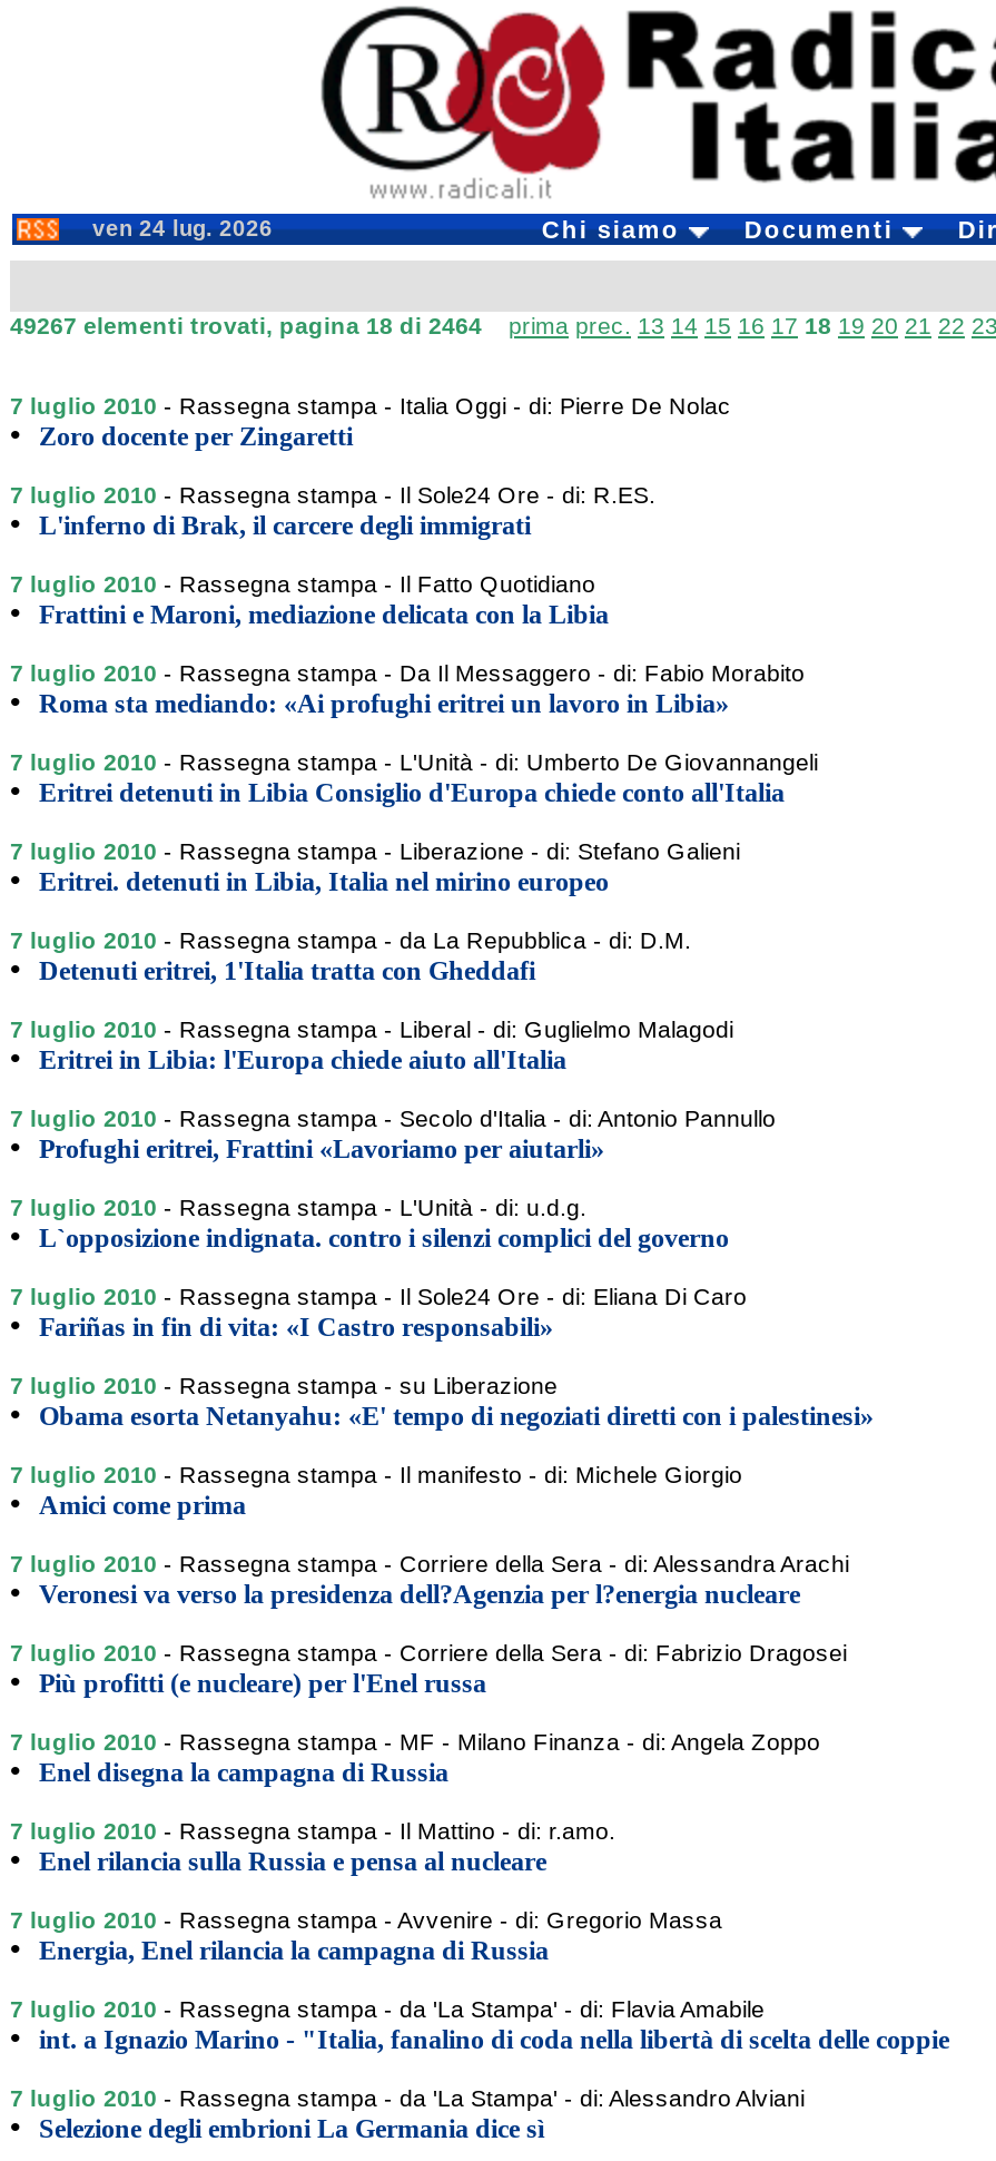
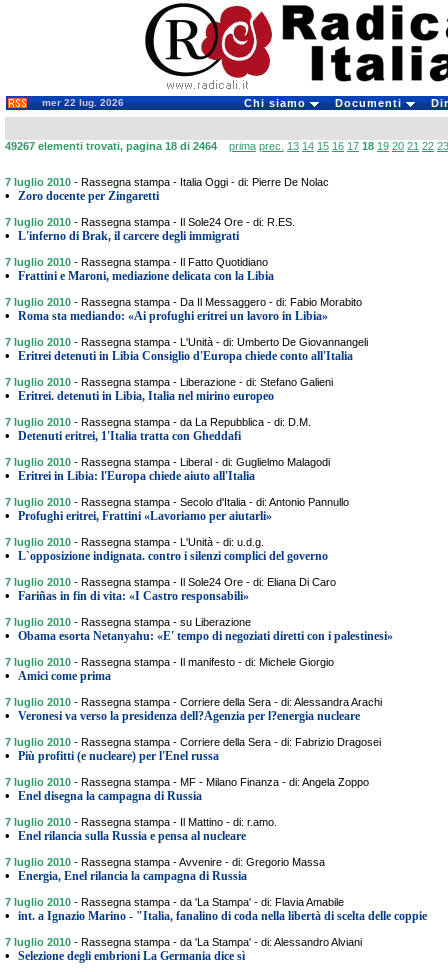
- ven 24 lug. 2026
+ mer 22 lug. 2026
